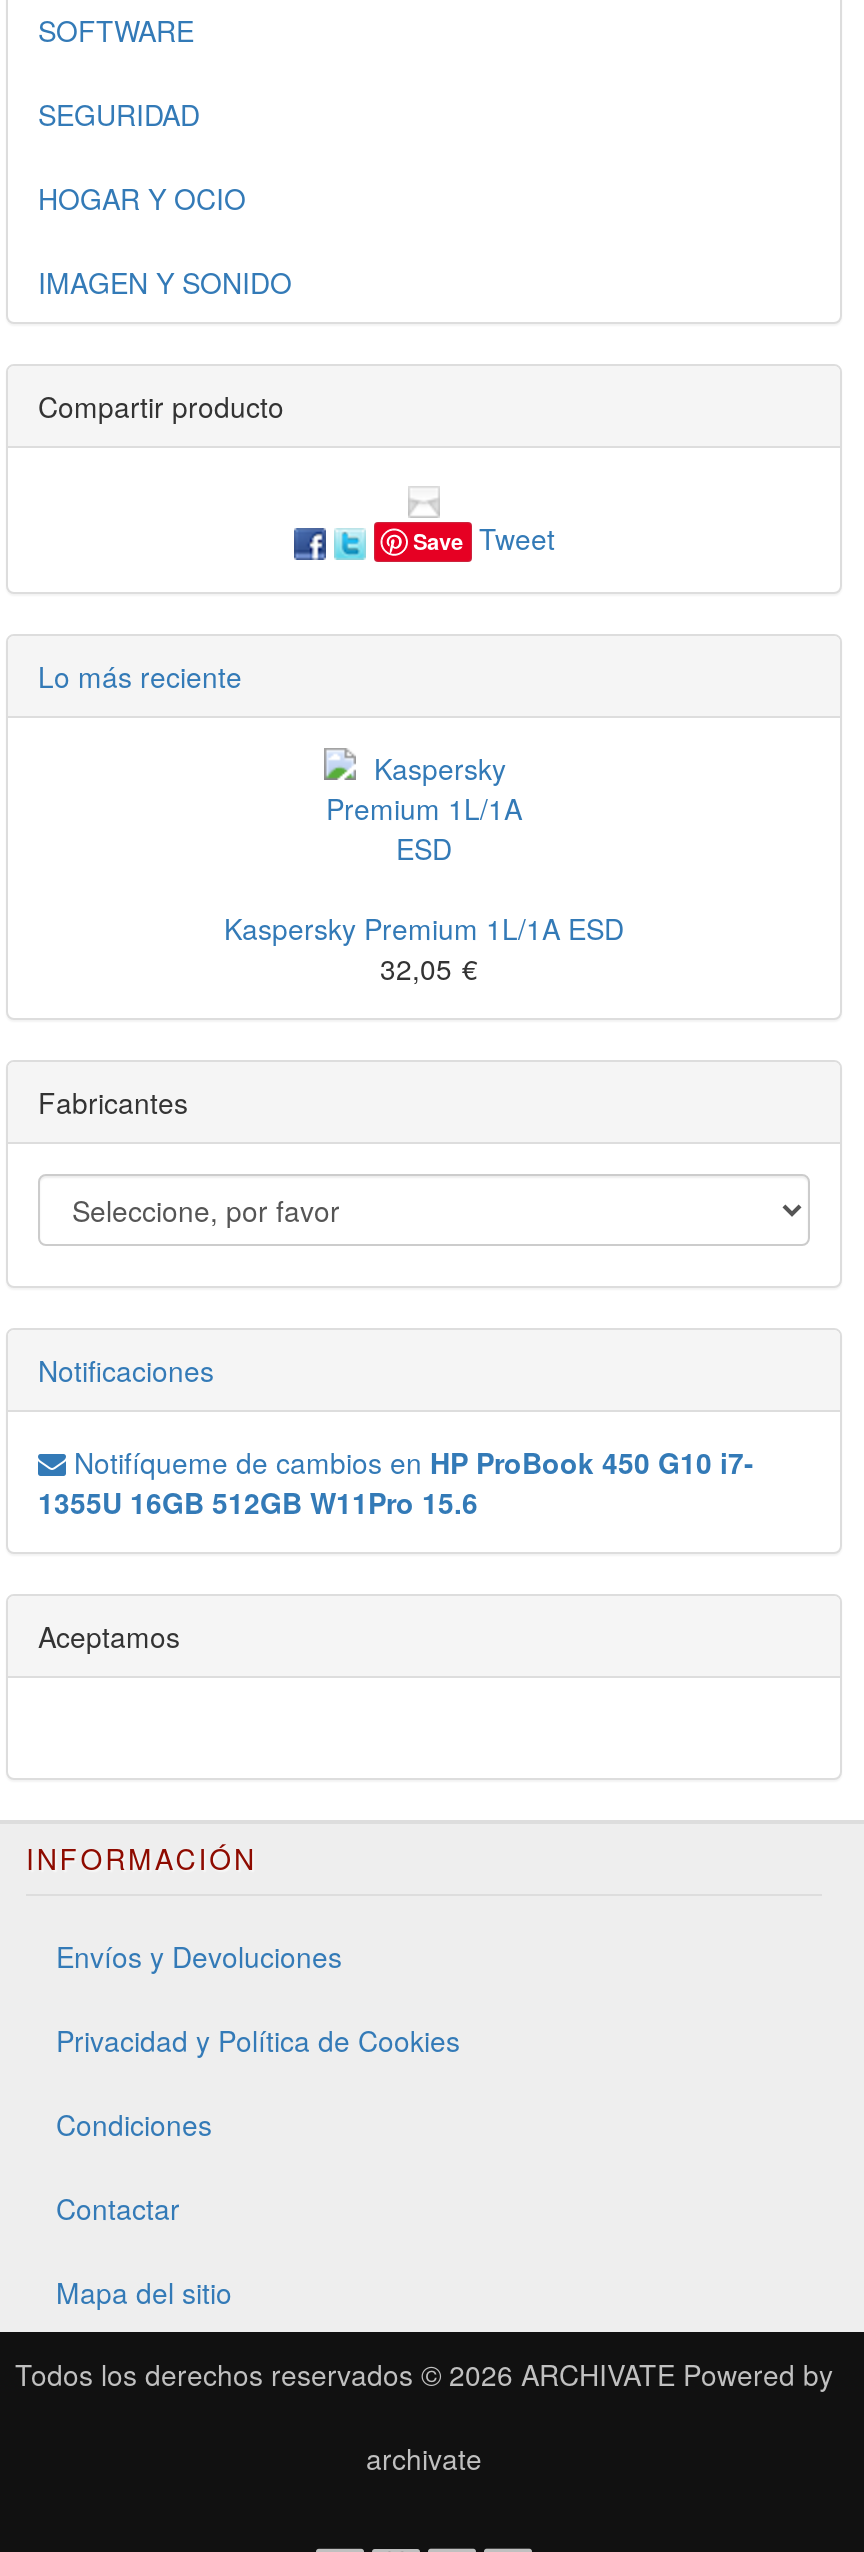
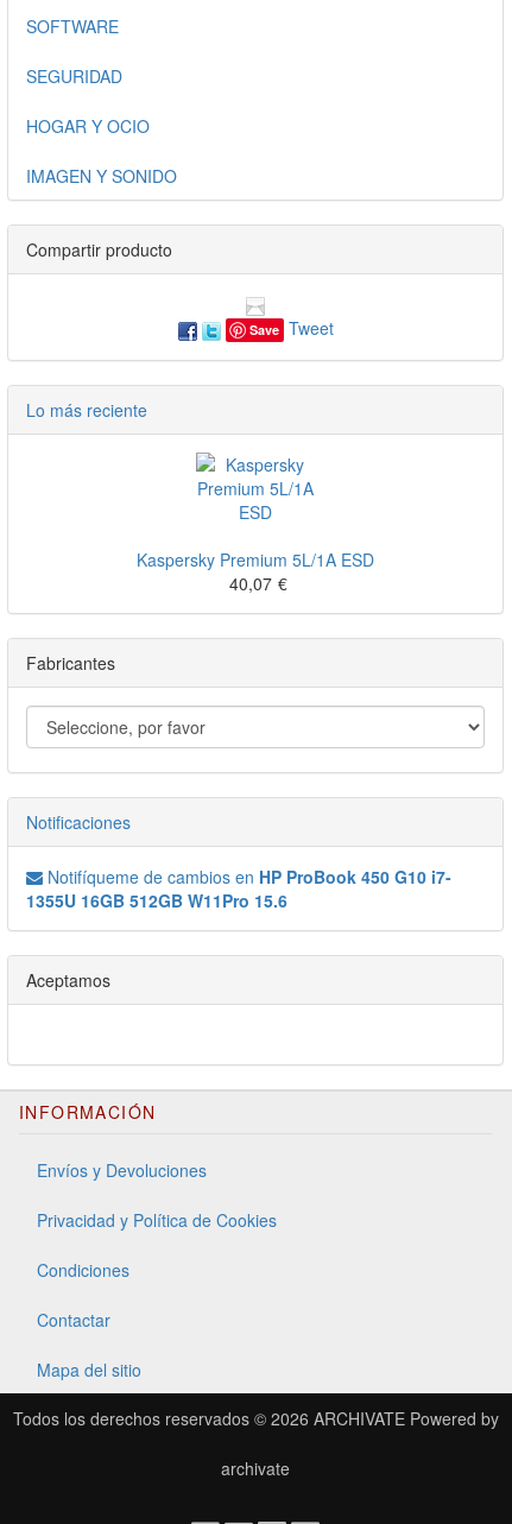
- Kaspersky Premium 1L/1A ESD
+ Kaspersky Premium 5L/1A ESD

- 32,05 €
+ 40,07 €
